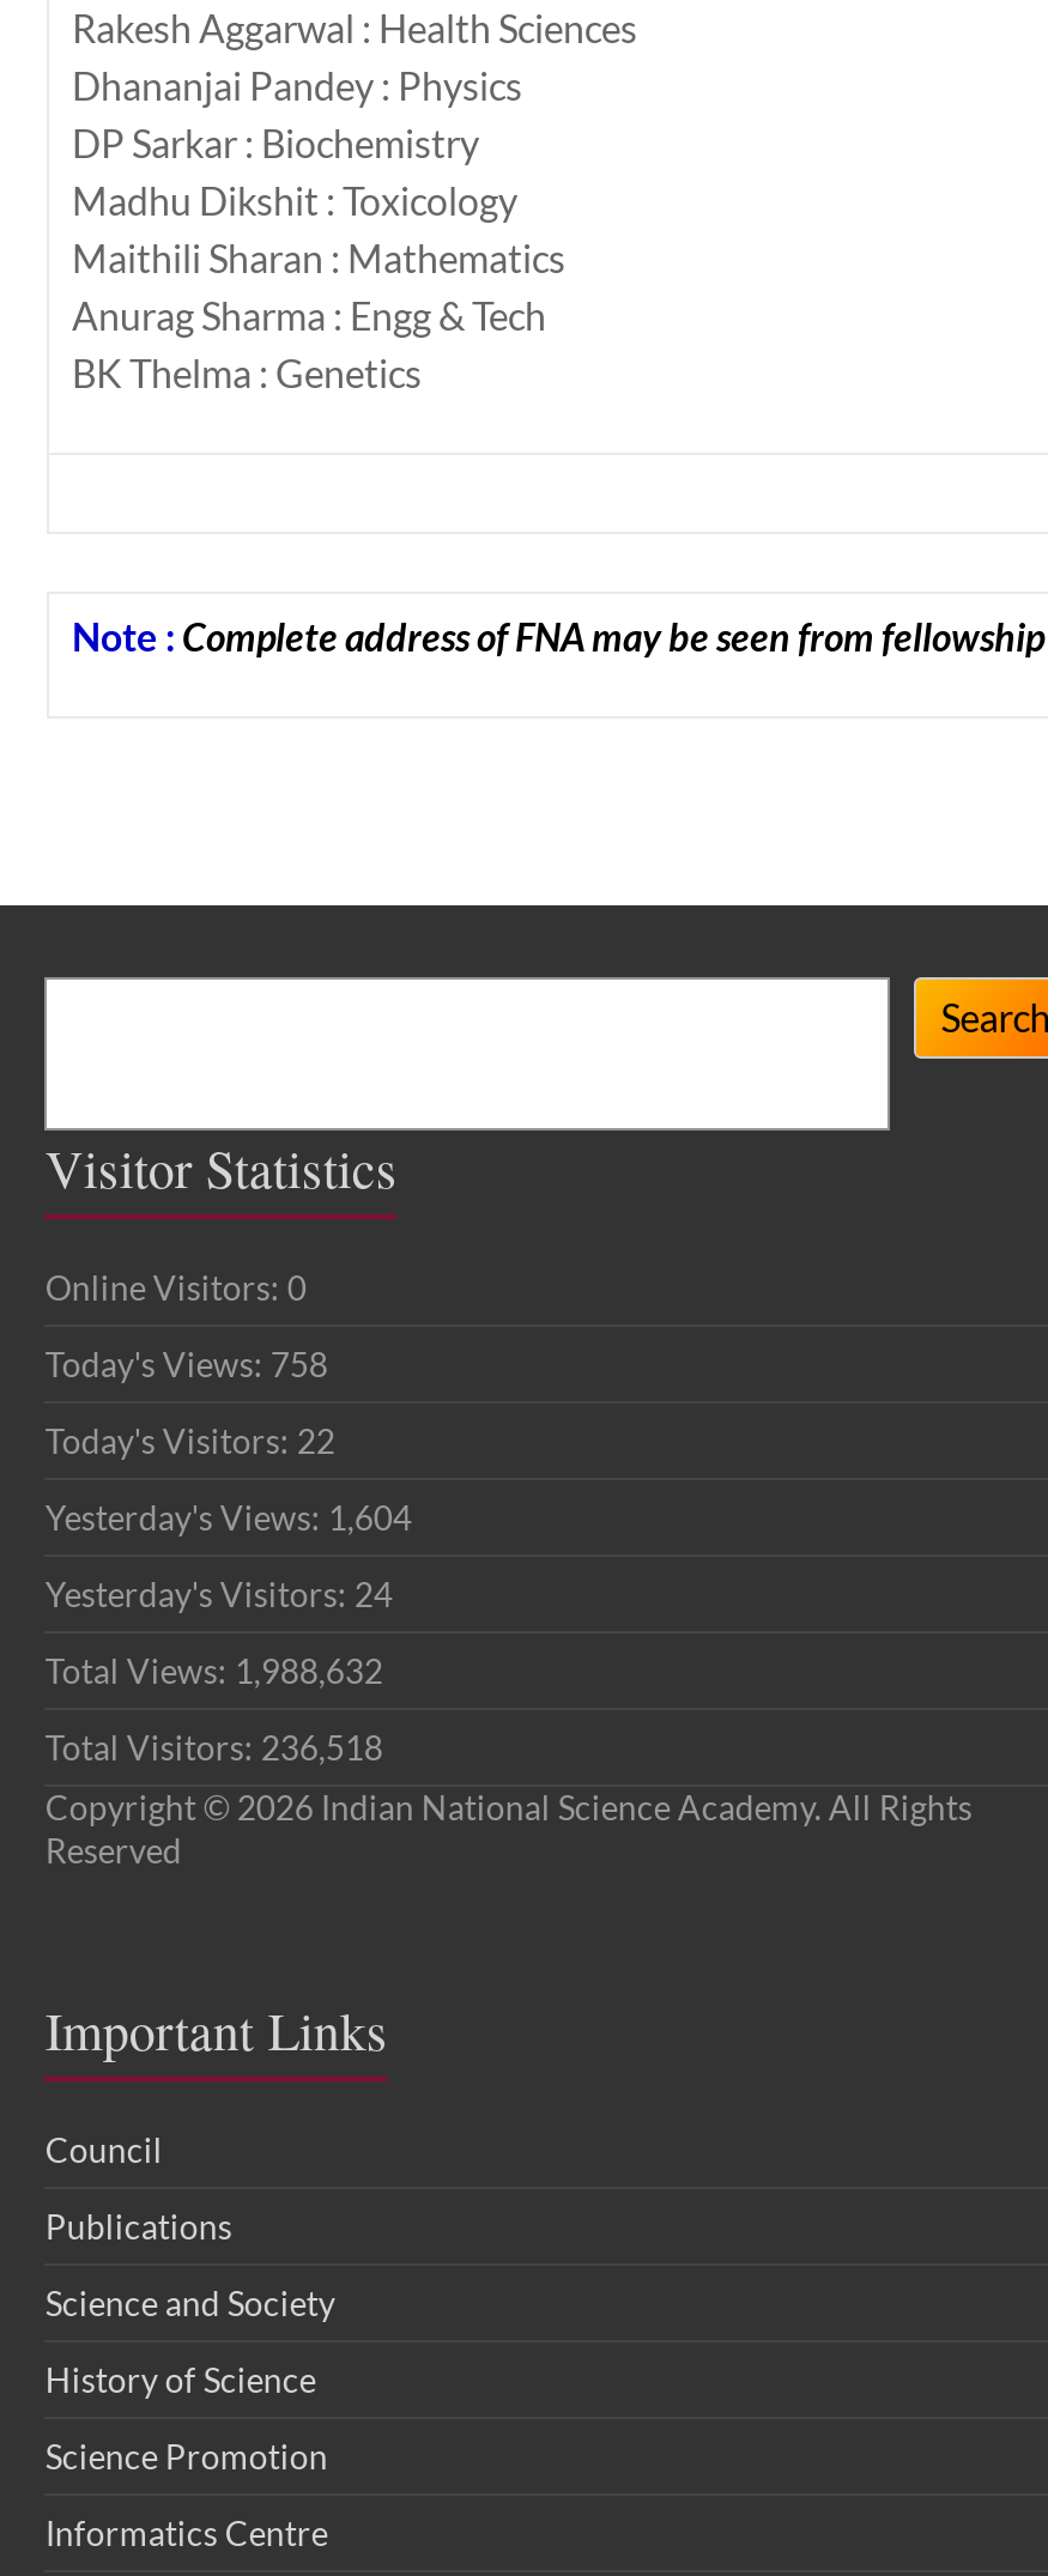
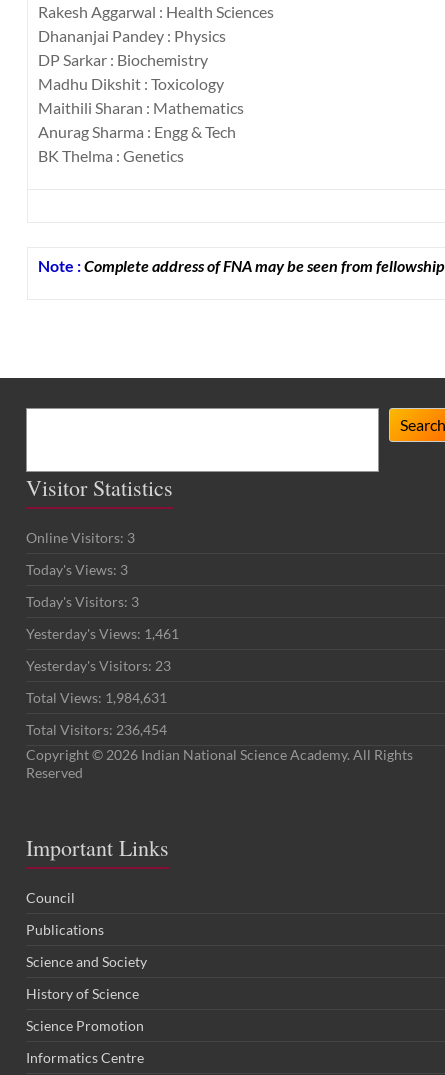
- Online Visitors: 0
+ Online Visitors: 3

- Today's Views: 758
+ Today's Views: 3

- Today's Visitors: 22
+ Today's Visitors: 3

- Yesterday's Views: 1,604
+ Yesterday's Views: 1,461

- Yesterday's Visitors: 24
+ Yesterday's Visitors: 23

- Total Views: 1,988,632
+ Total Views: 1,984,631

- Total Visitors: 236,518
+ Total Visitors: 236,454
